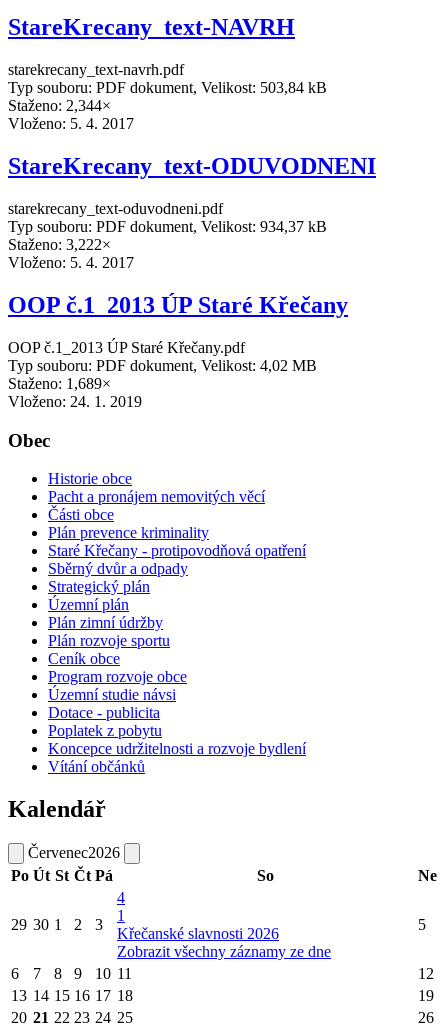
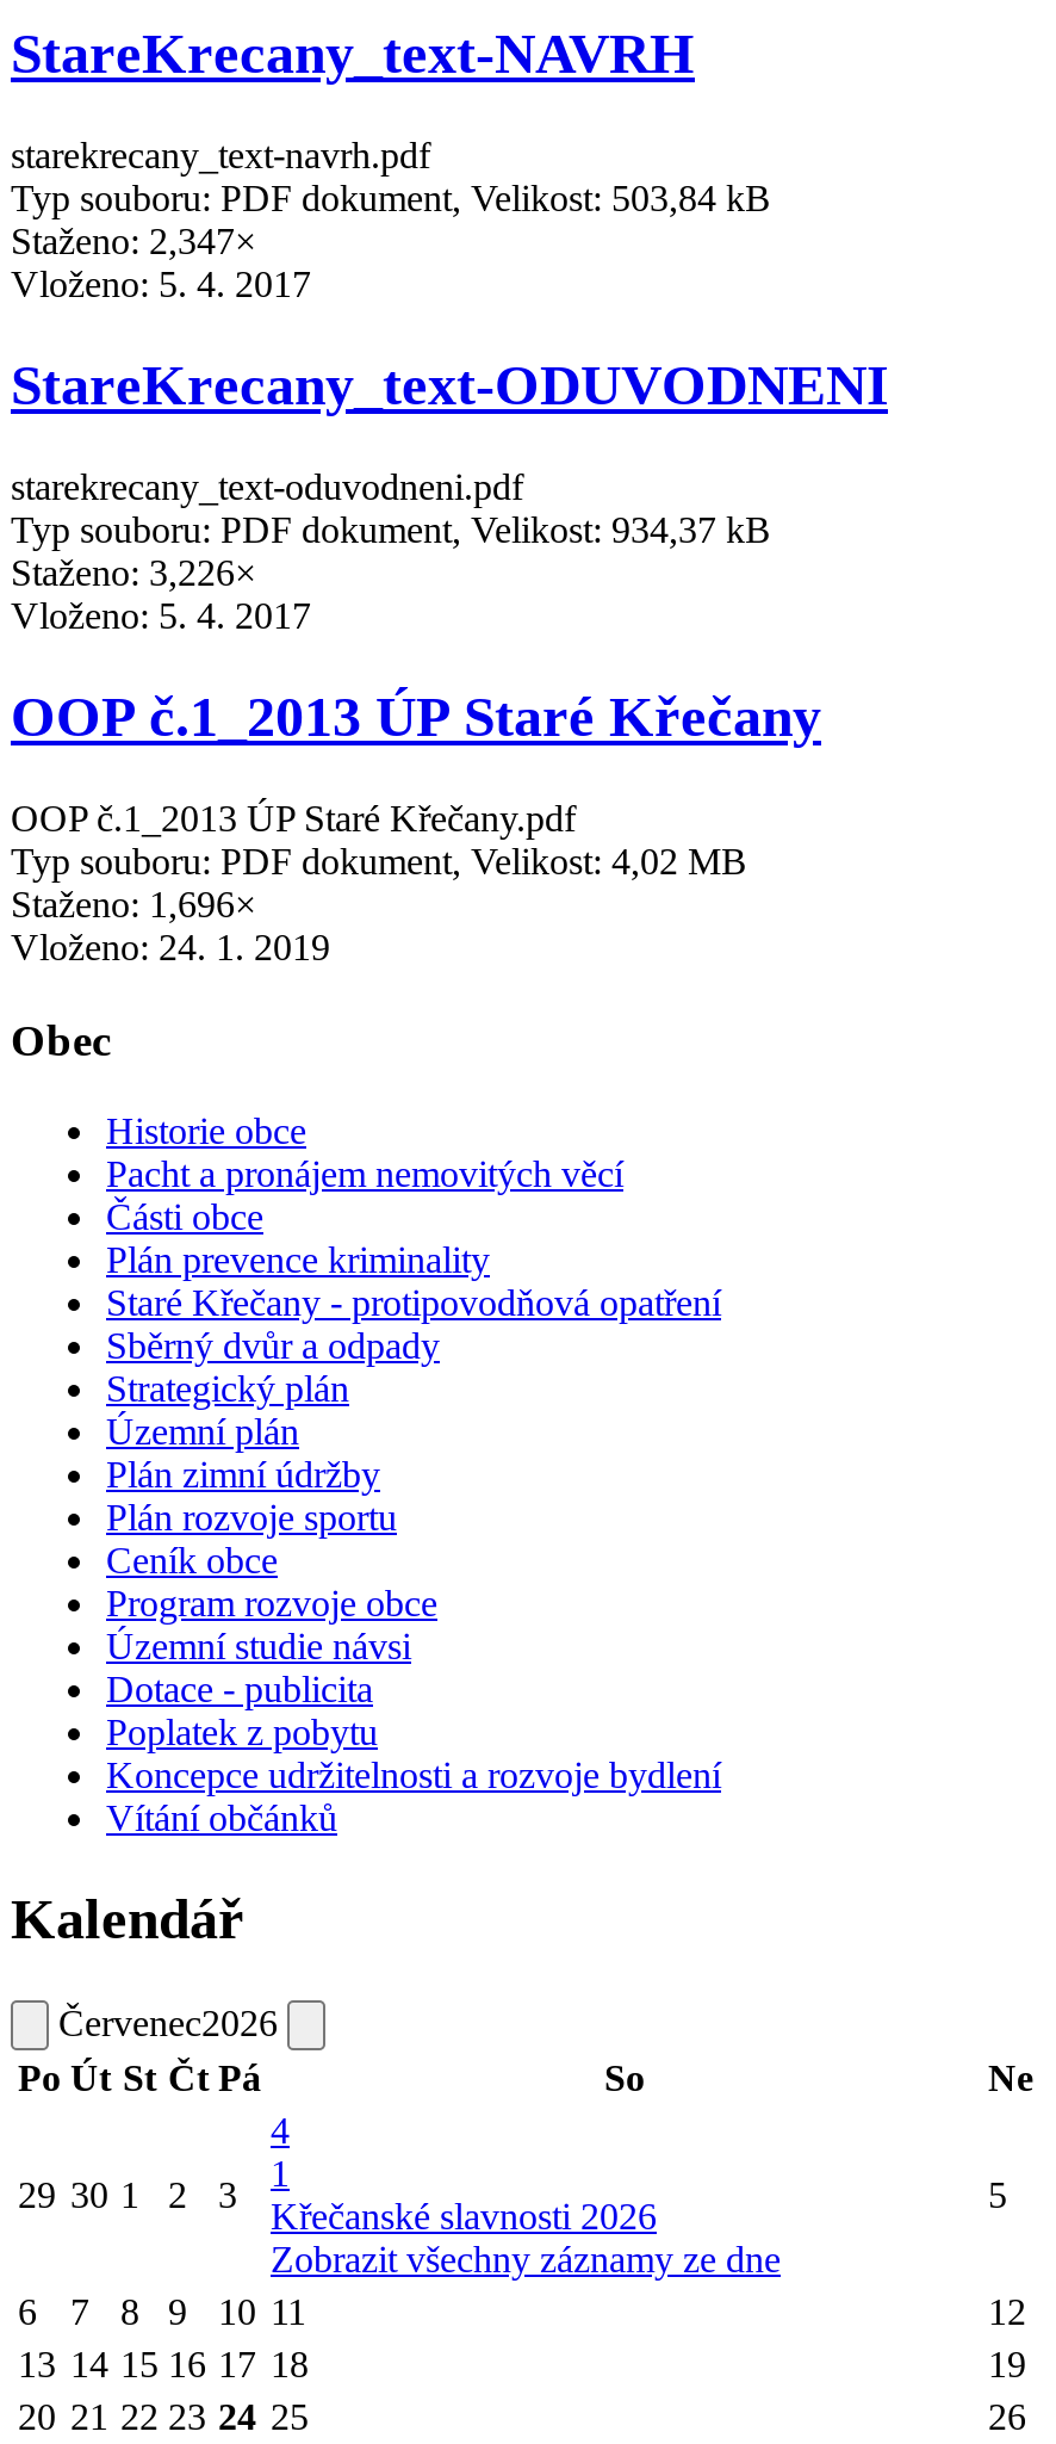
- Staženo: 2,344×
+ Staženo: 2,347×

- Staženo: 3,222×
+ Staženo: 3,226×

- Staženo: 1,689×
+ Staženo: 1,696×
